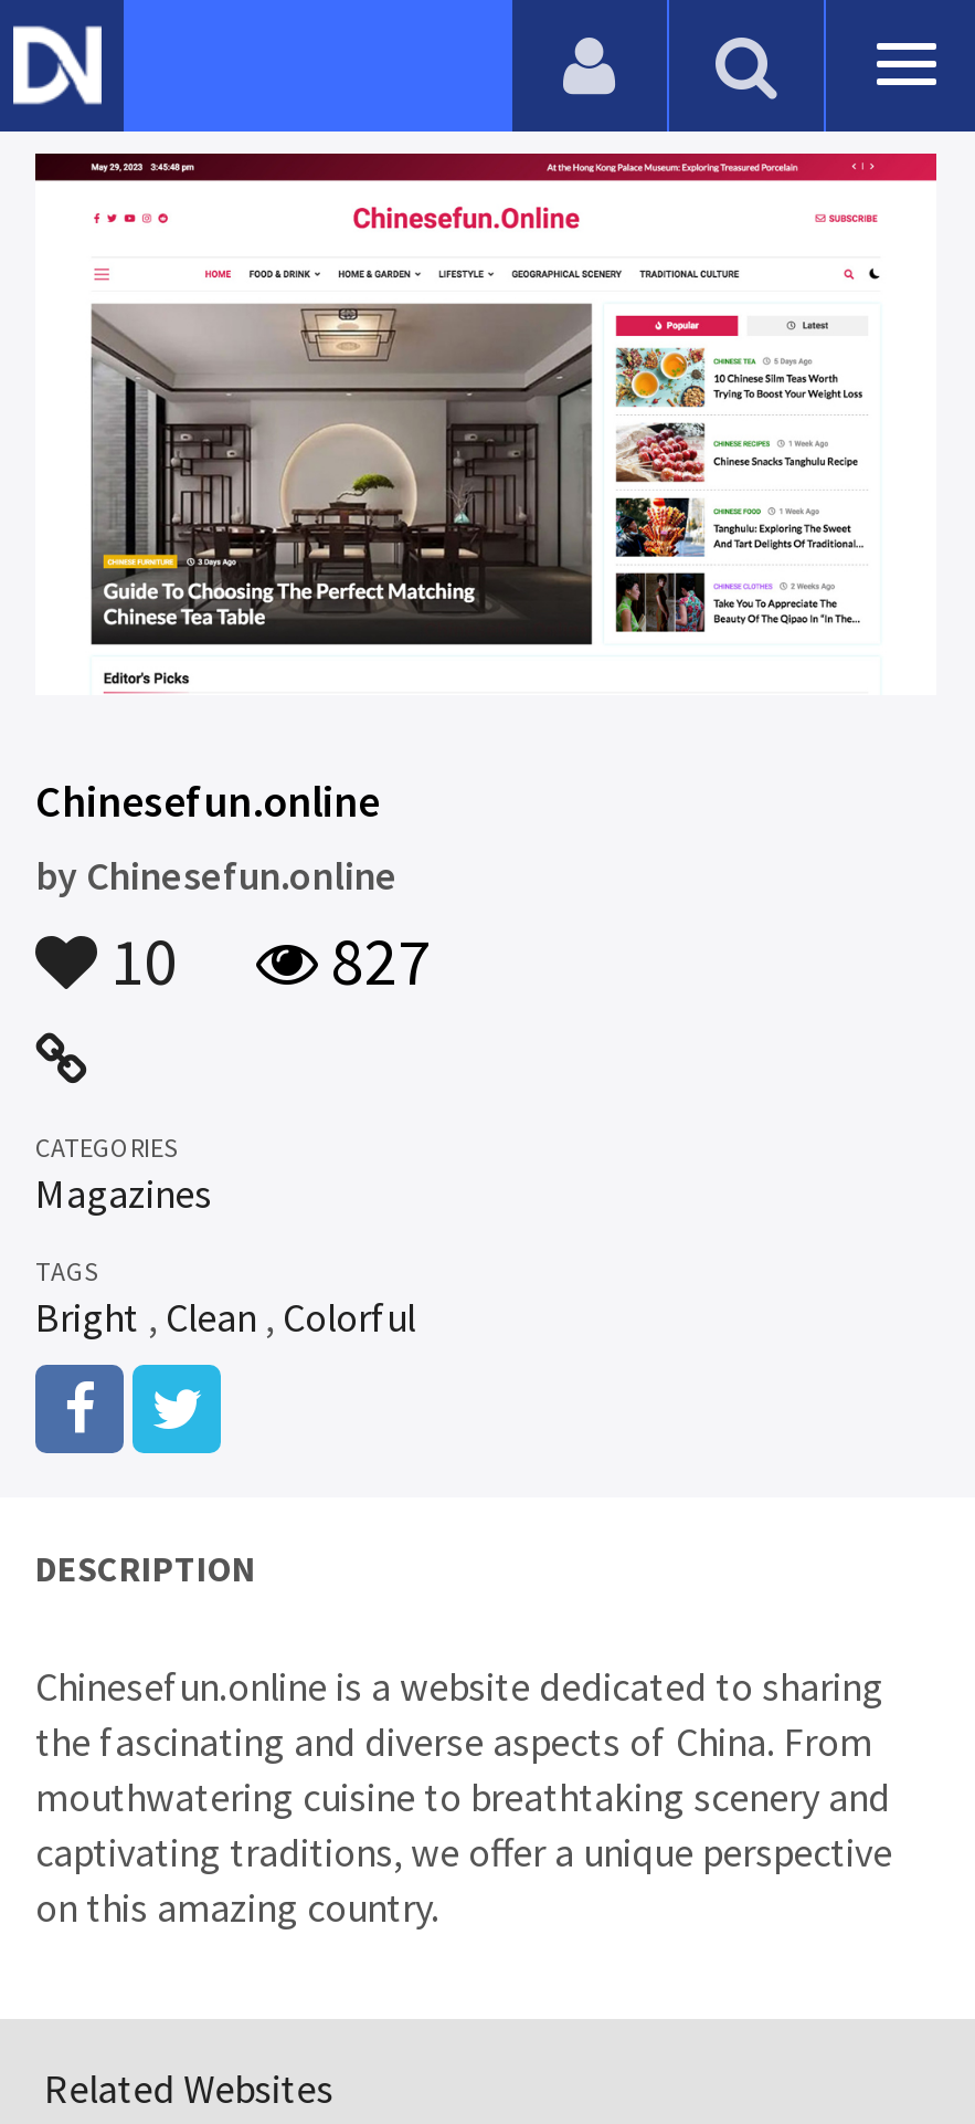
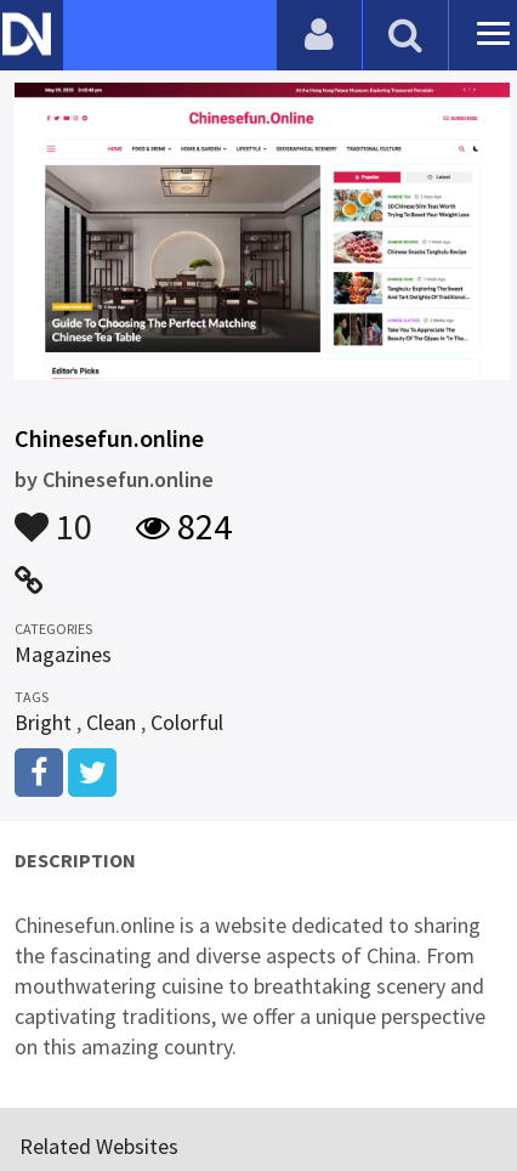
- 10 827
+ 10 824
